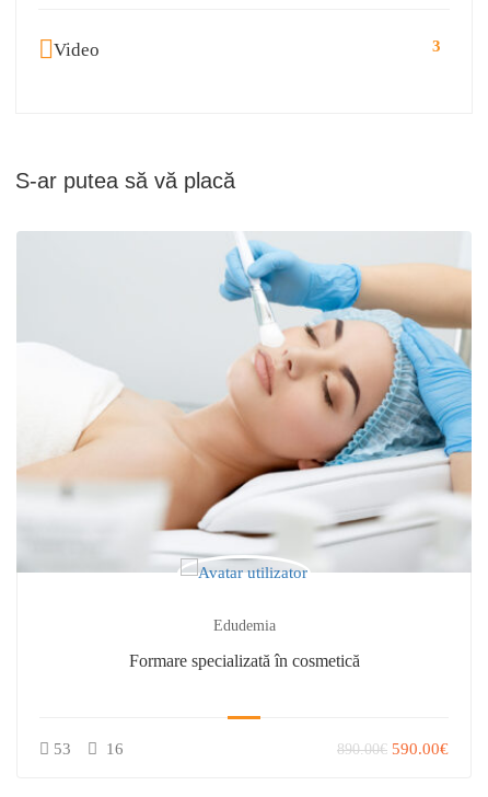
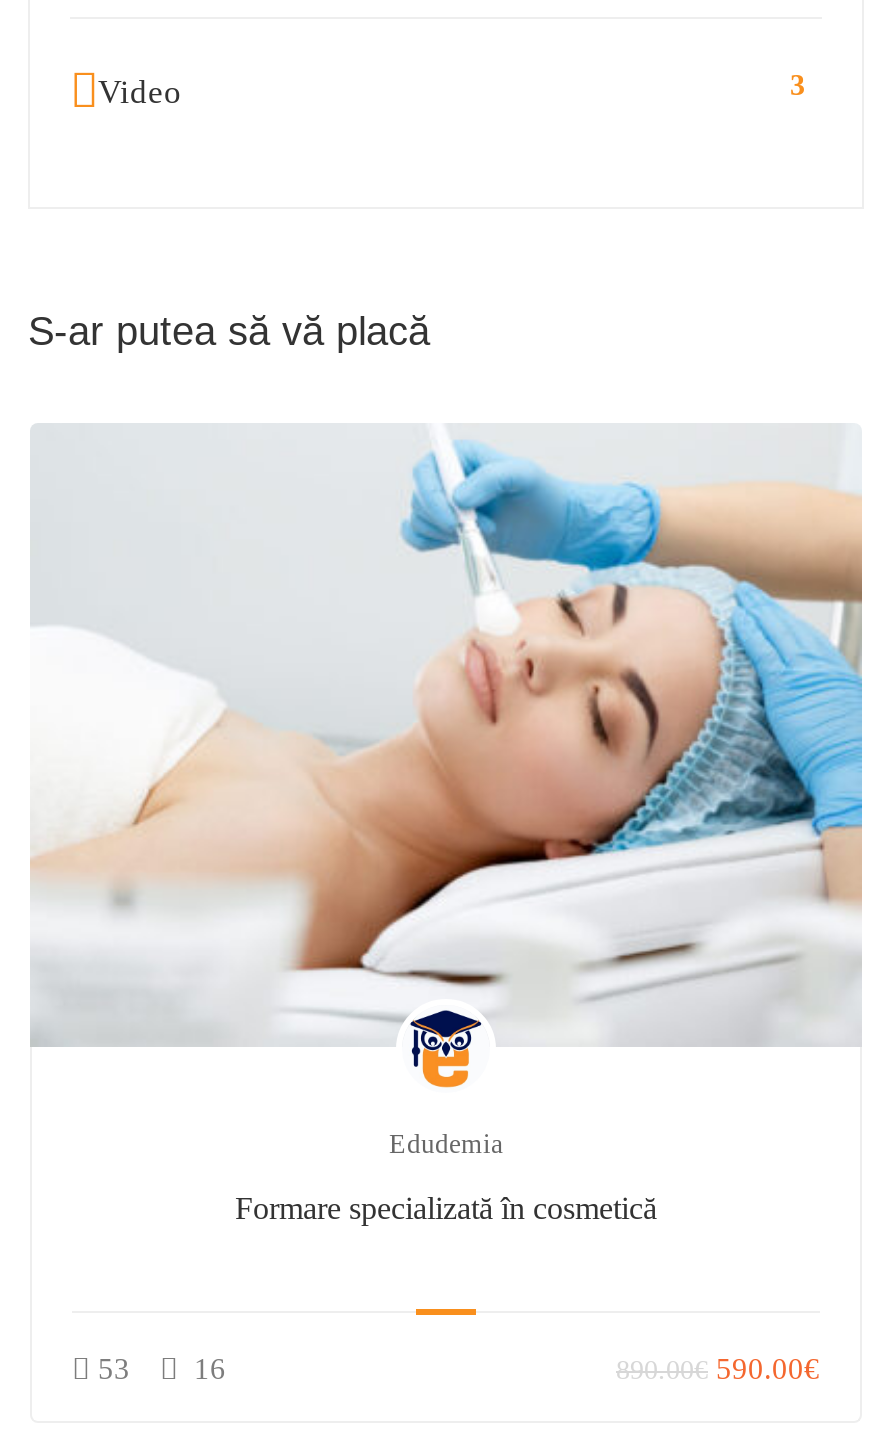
- [image]
+ [image]
